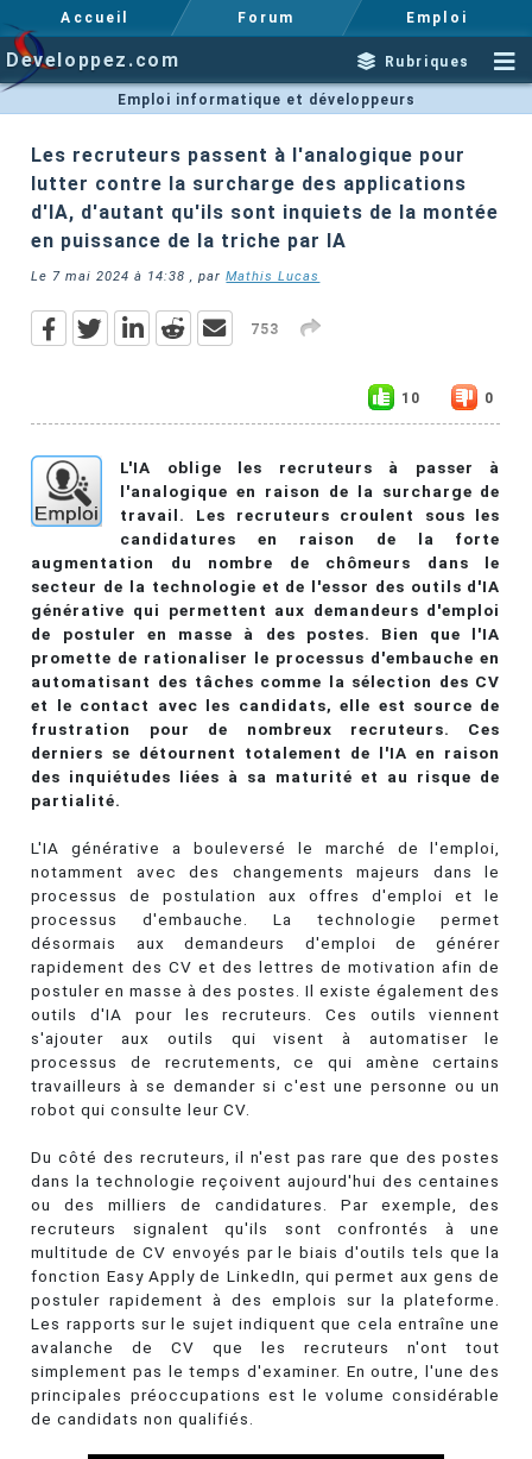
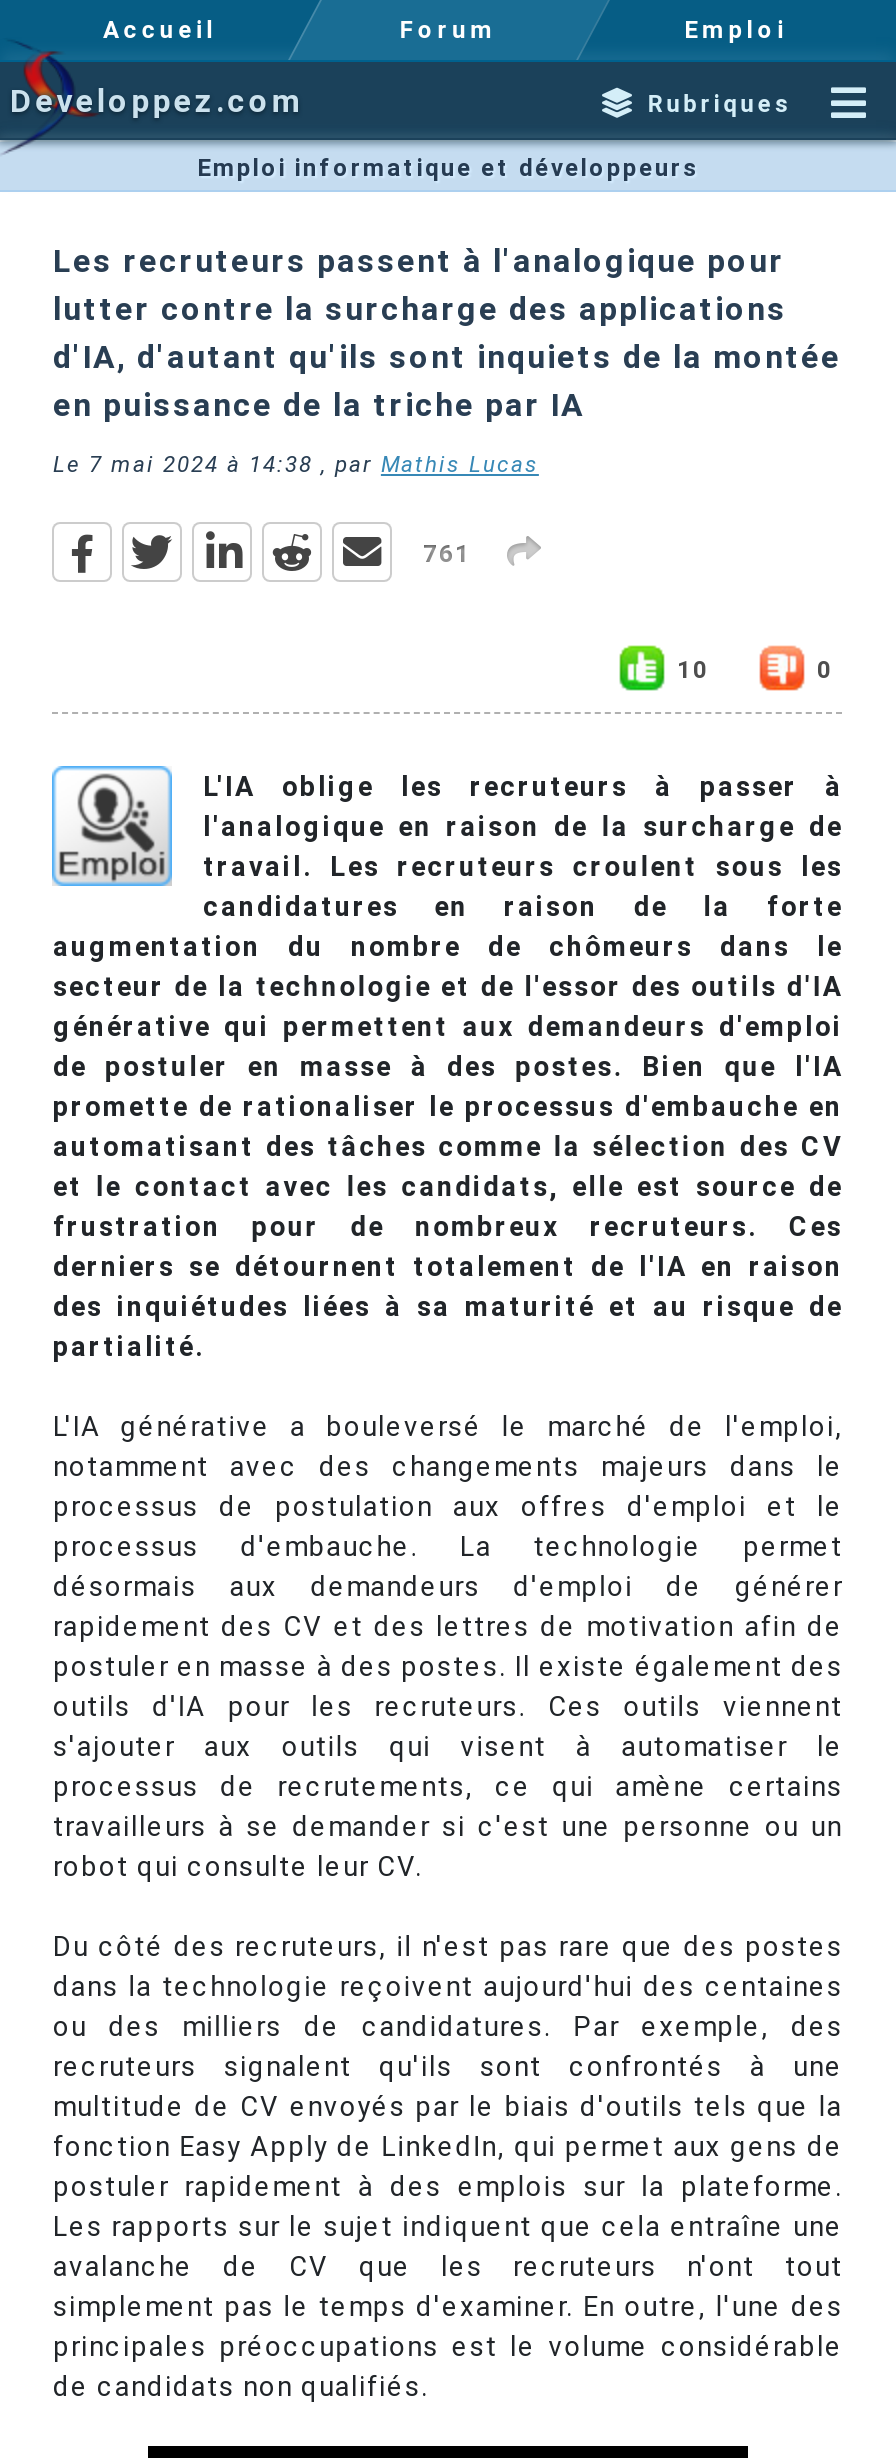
- 753
+ 761
